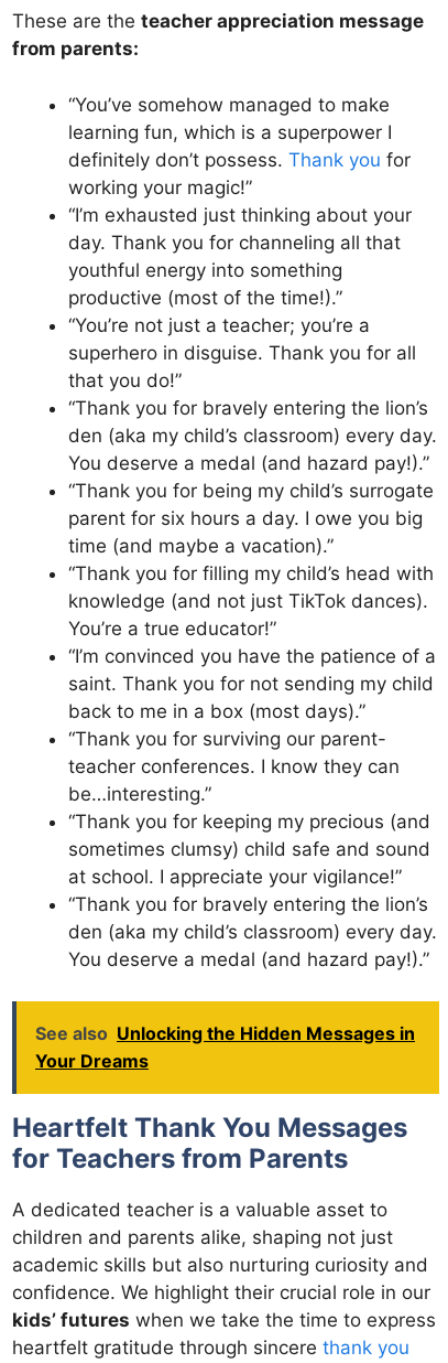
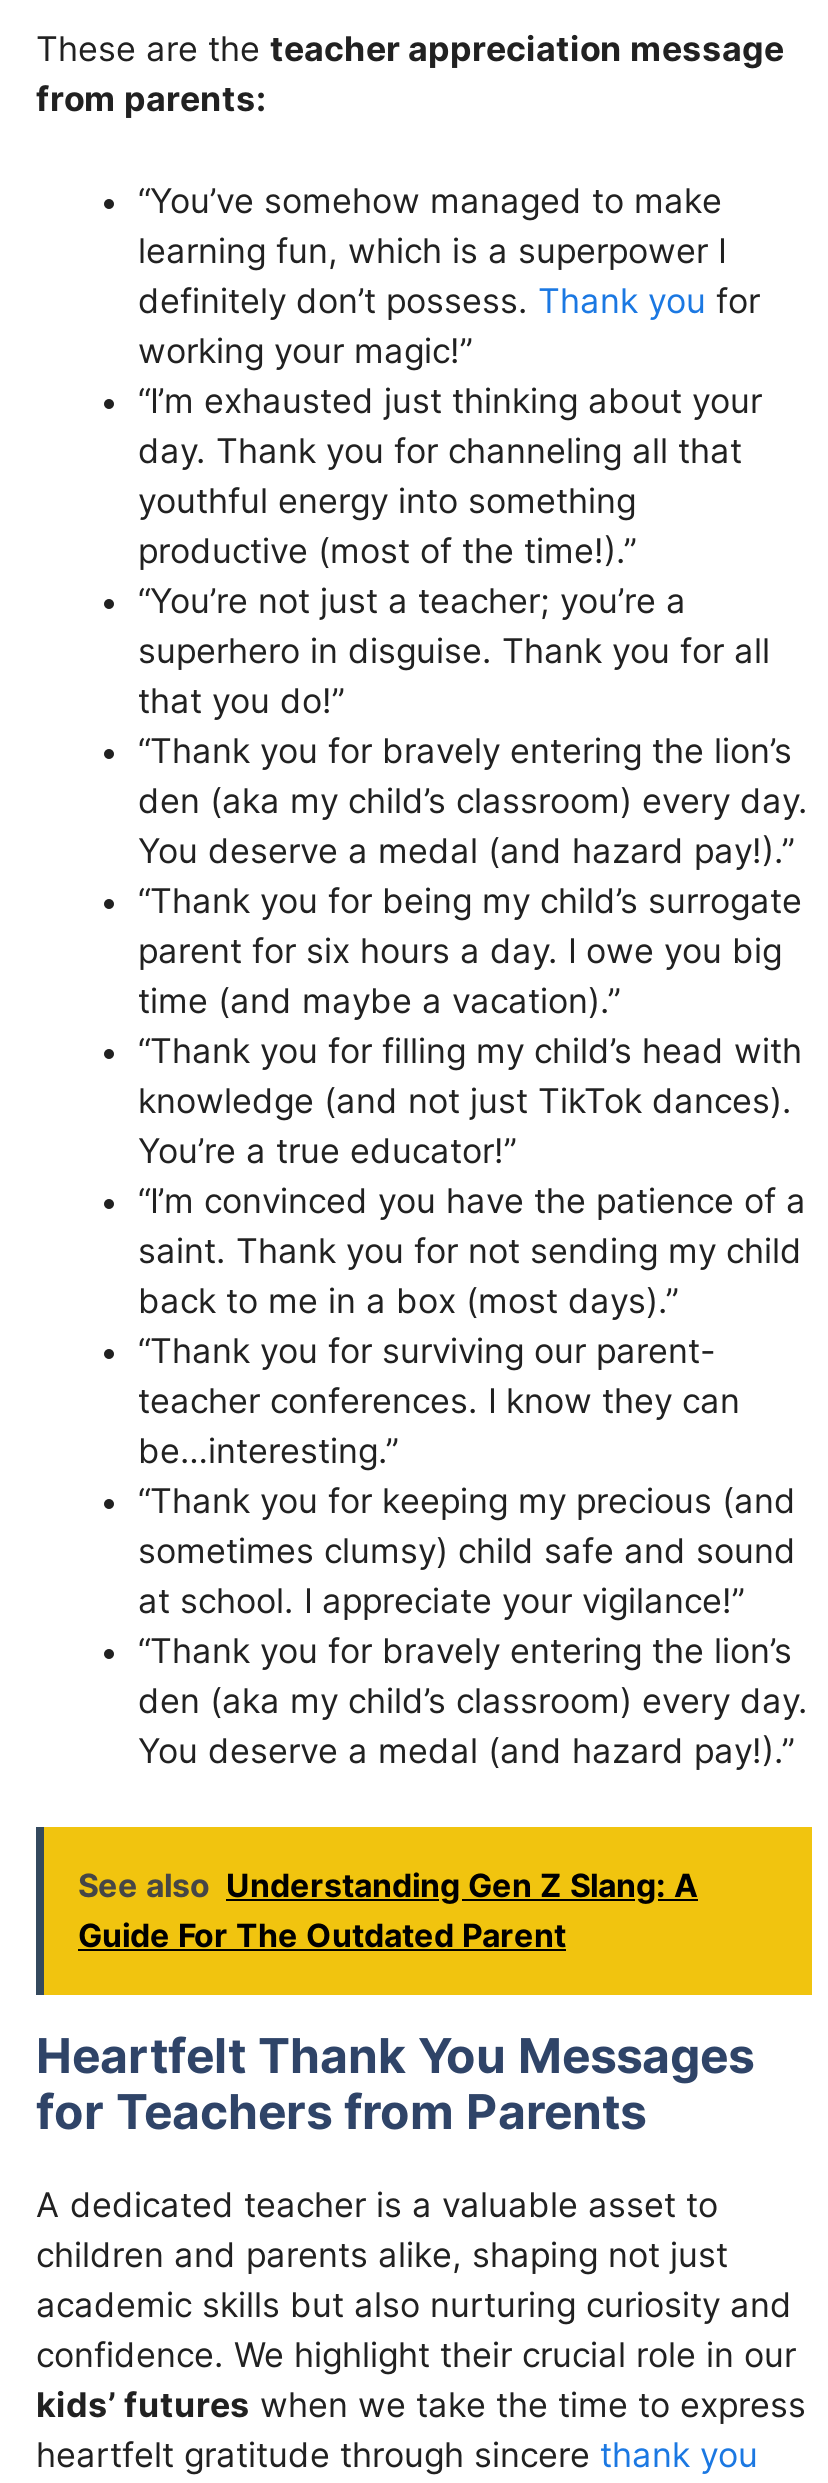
- See also Unlocking the Hidden Messages in
- Your Dreams
+ See also Understanding Gen Z Slang: A
+ Guide For The Outdated Parent
